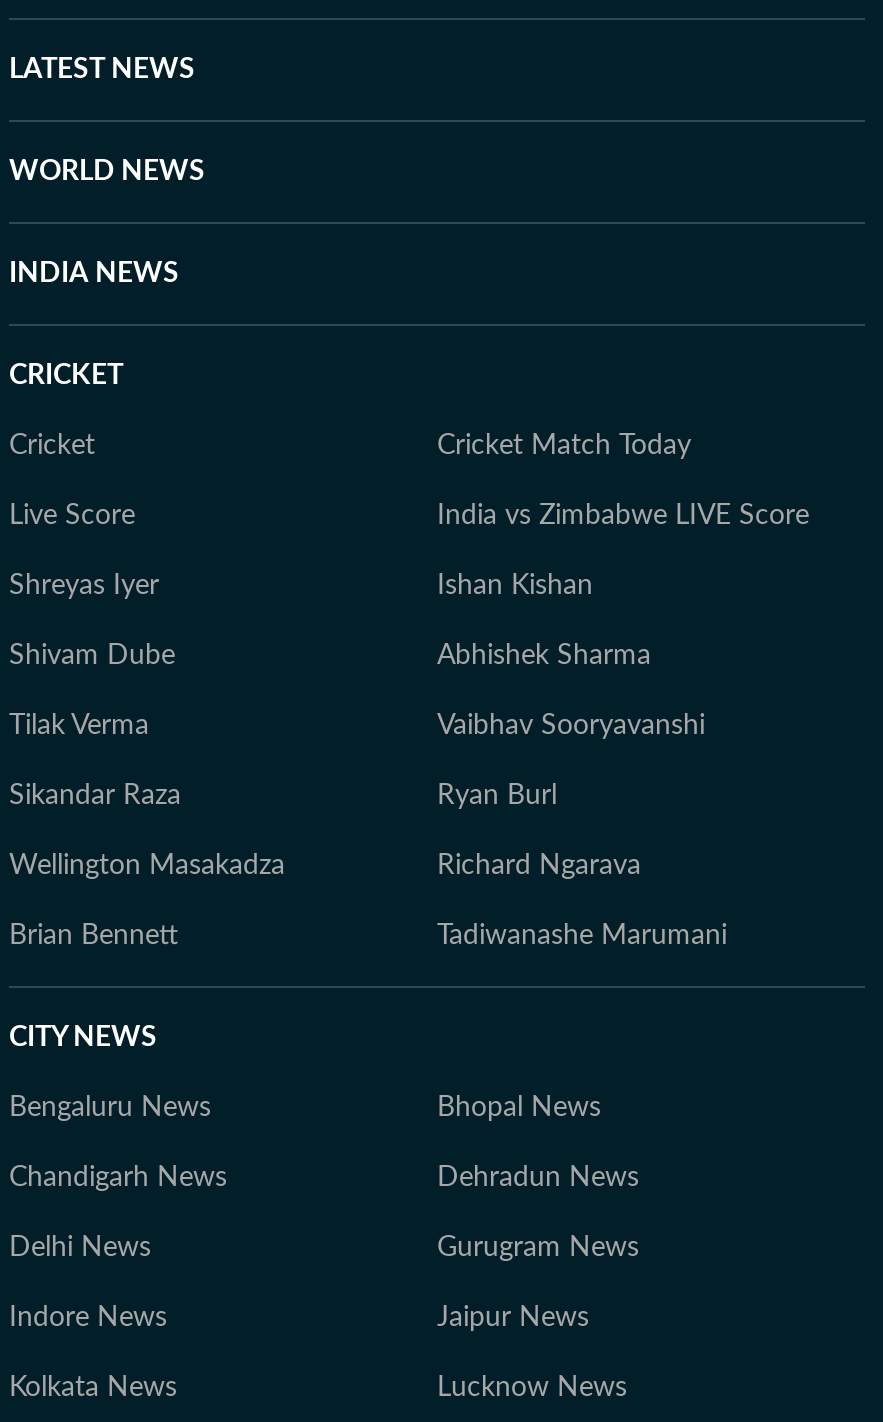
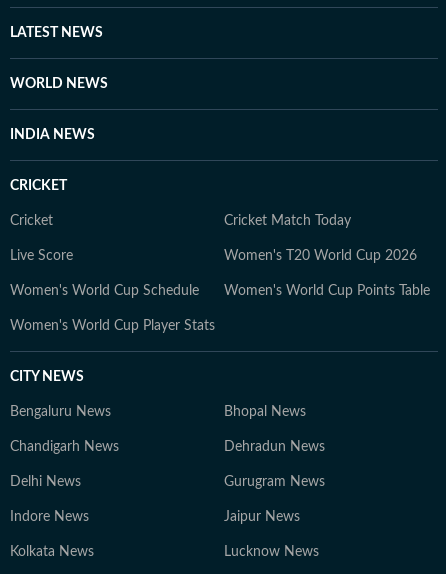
- India vs Zimbabwe LIVE Score
- Shreyas Iyer
- Ishan Kishan
- Shivam Dube
- Abhishek Sharma
- Tilak Verma
- Vaibhav Sooryavanshi
- Sikandar Raza
- Ryan Burl
- Wellington Masakadza
- Richard Ngarava
- Brian Bennett
- Tadiwanashe Marumani
+ Women's T20 World Cup 2026
+ Women's World Cup Schedule
+ Women's World Cup Points Table
+ Women's World Cup Player Stats
